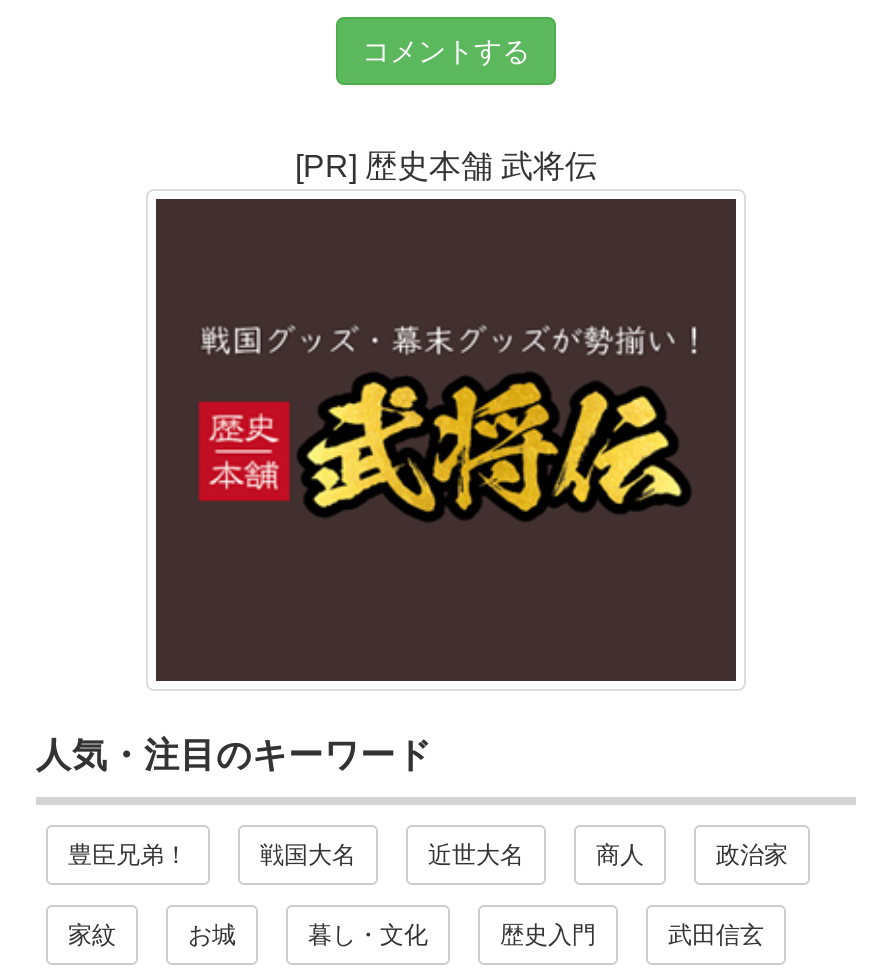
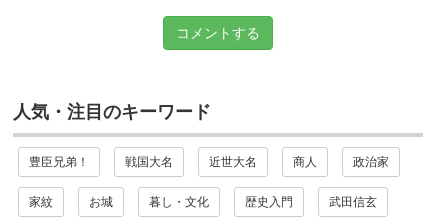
- [PR] 歴史本舗 武将伝

- [image]
